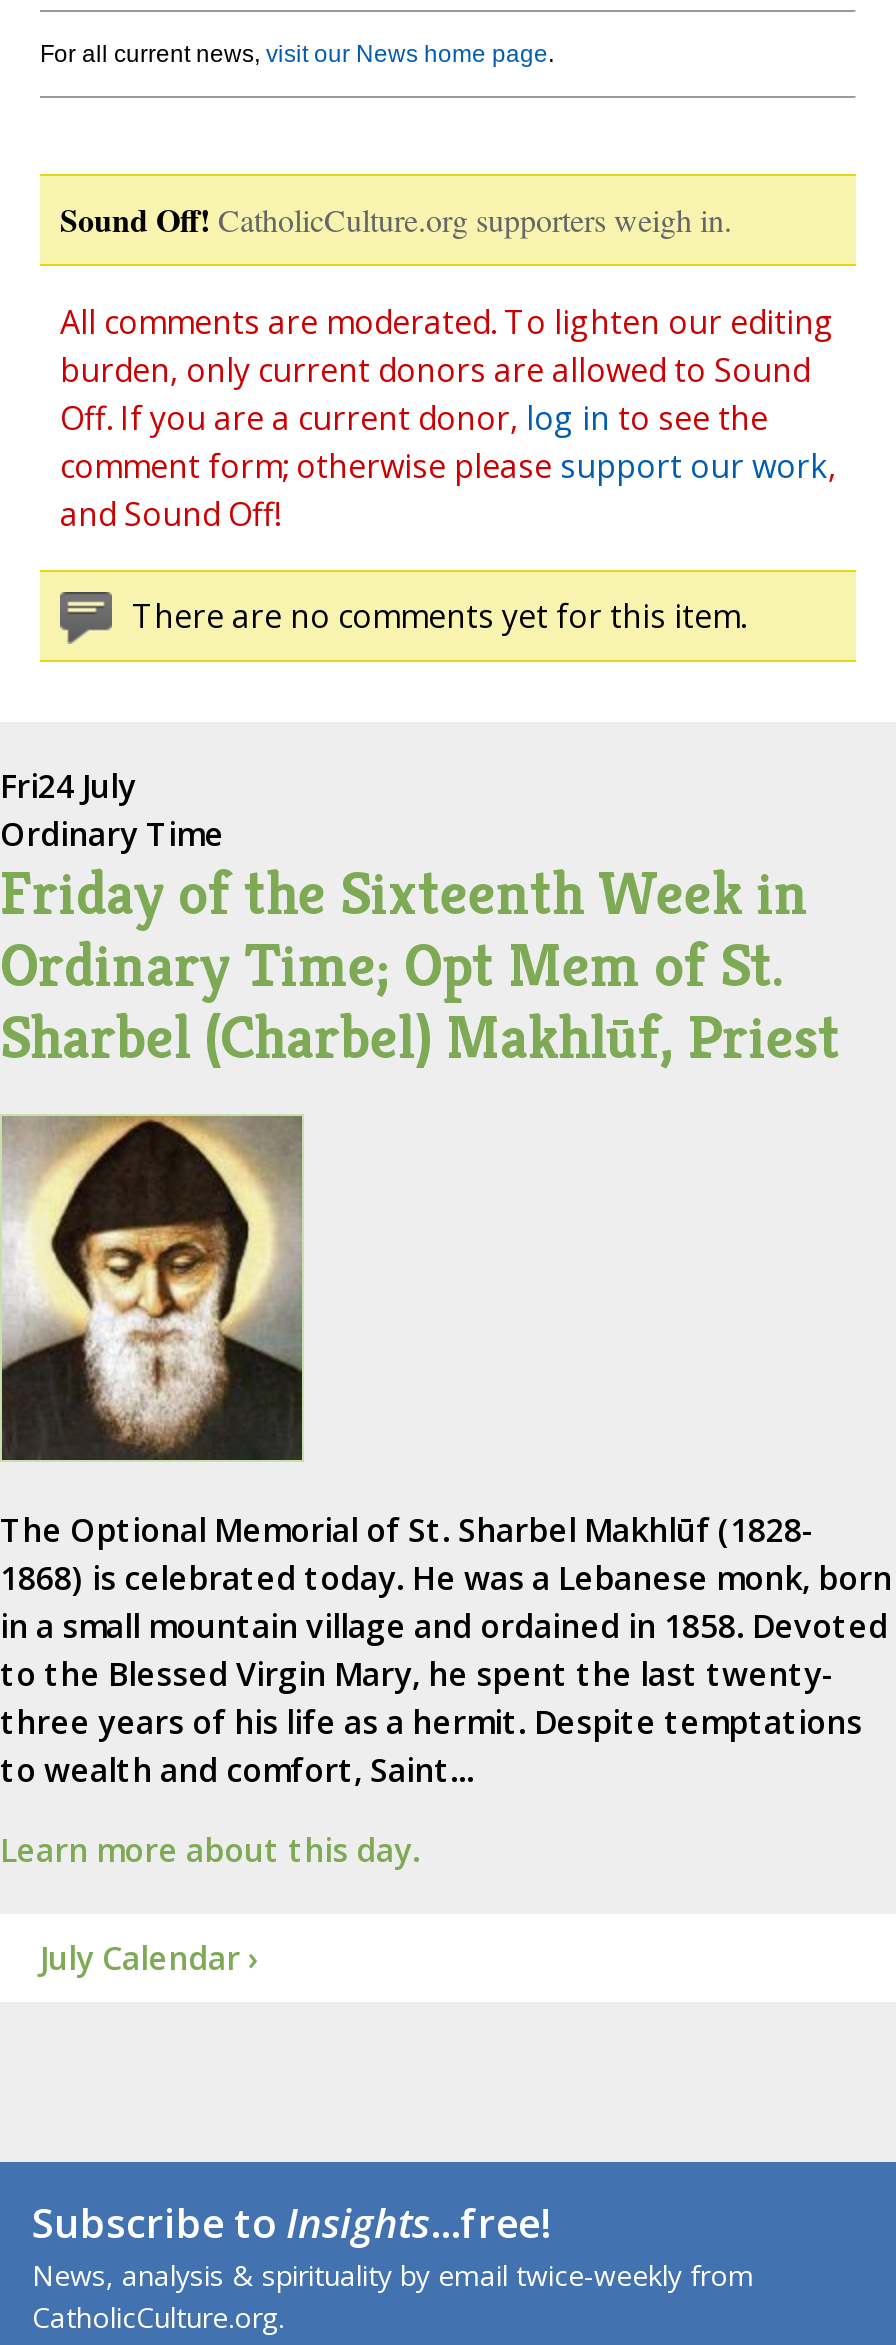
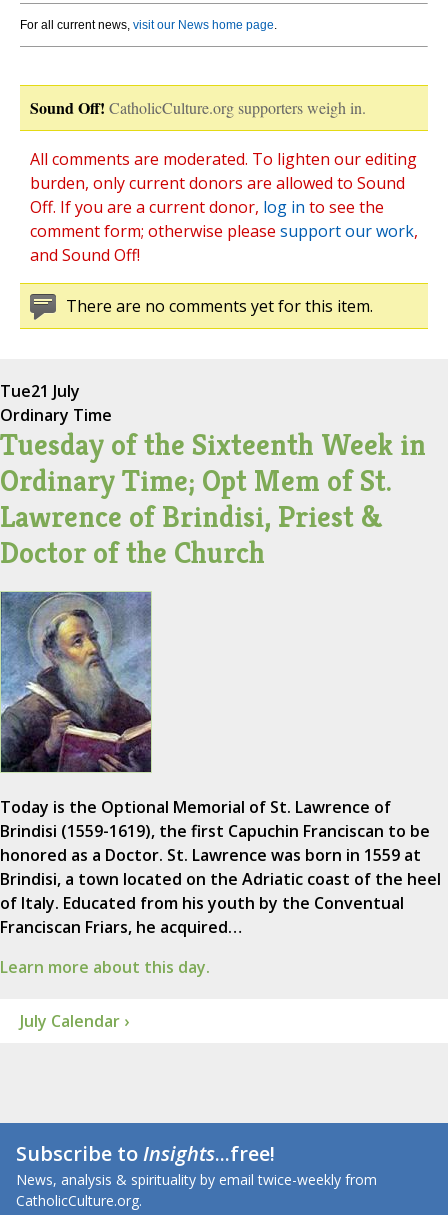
- Fri24 July
+ Tue21 July

- Friday of the Sixteenth Week in
+ Tuesday of the Sixteenth Week in

- Sharbel (Charbel) Makhlūf, Priest
+ Lawrence of Brindisi, Priest &
+ Doctor of the Church

- [image]
+ [image]

- The Optional Memorial of St. Sharbel Makhlūf (1828-
- 1868) is celebrated today. He was a Lebanese monk, born
- in a small mountain village and ordained in 1858. Devoted
- to the Blessed Virgin Mary, he spent the last twenty-
- three years of his life as a hermit. Despite temptations
- to wealth and comfort, Saint…
+ Today is the Optional Memorial of St. Lawrence of
+ Brindisi (1559-1619), the first Capuchin Franciscan to be
+ honored as a Doctor. St. Lawrence was born in 1559 at
+ Brindisi, a town located on the Adriatic coast of the heel
+ of Italy. Educated from his youth by the Conventual
+ Franciscan Friars, he acquired…
